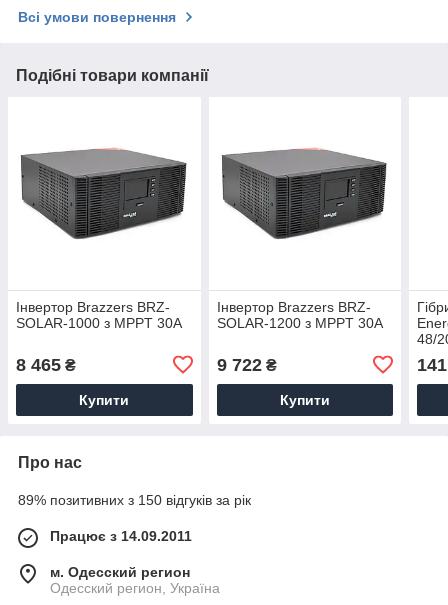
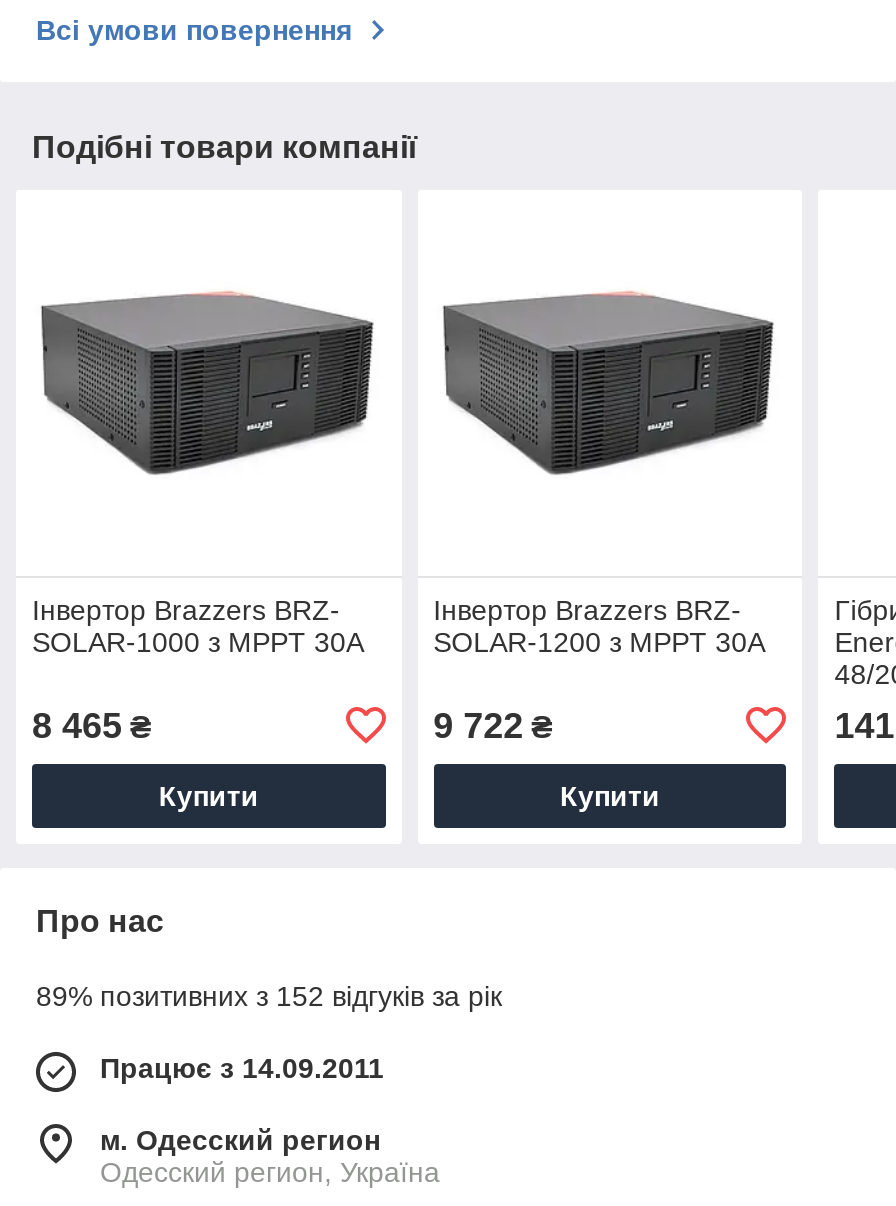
- 89% позитивних з 150 відгуків за рік
+ 89% позитивних з 152 відгуків за рік
